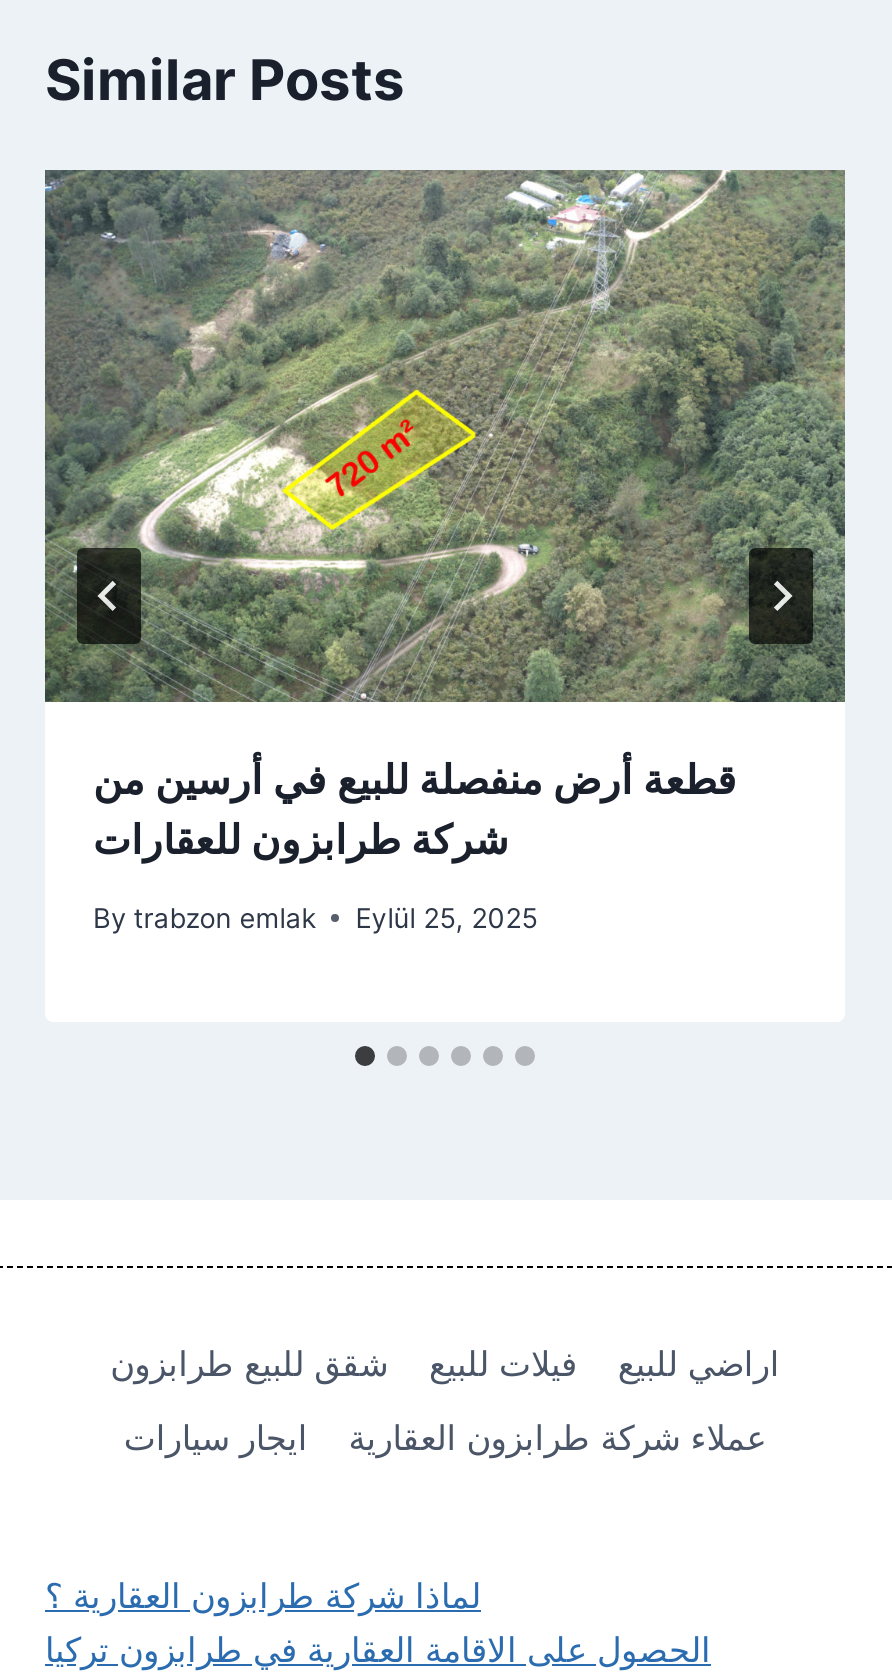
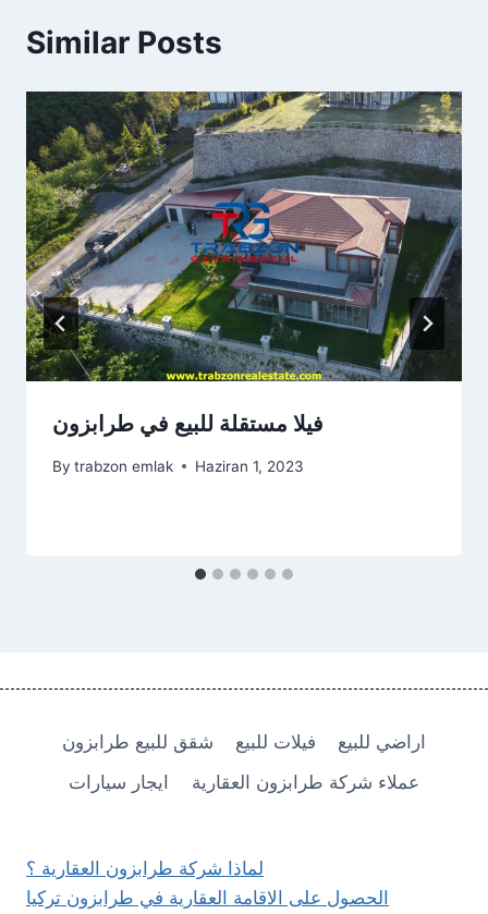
- [image]
- قطعة أرض منفصلة للبيع في أرسين من
- شركة طرابزون للعقارات
+ [image]
+ فيلا مستقلة للبيع في طرابزون

- By trabzon emlak Eylül 25, 2025
+ By trabzon emlak Haziran 1, 2023

moved up: By trabzon emlak
